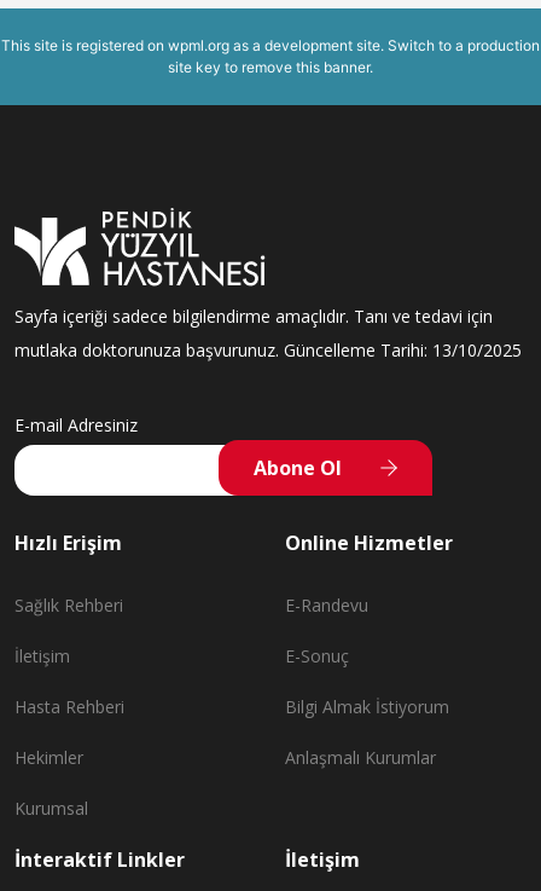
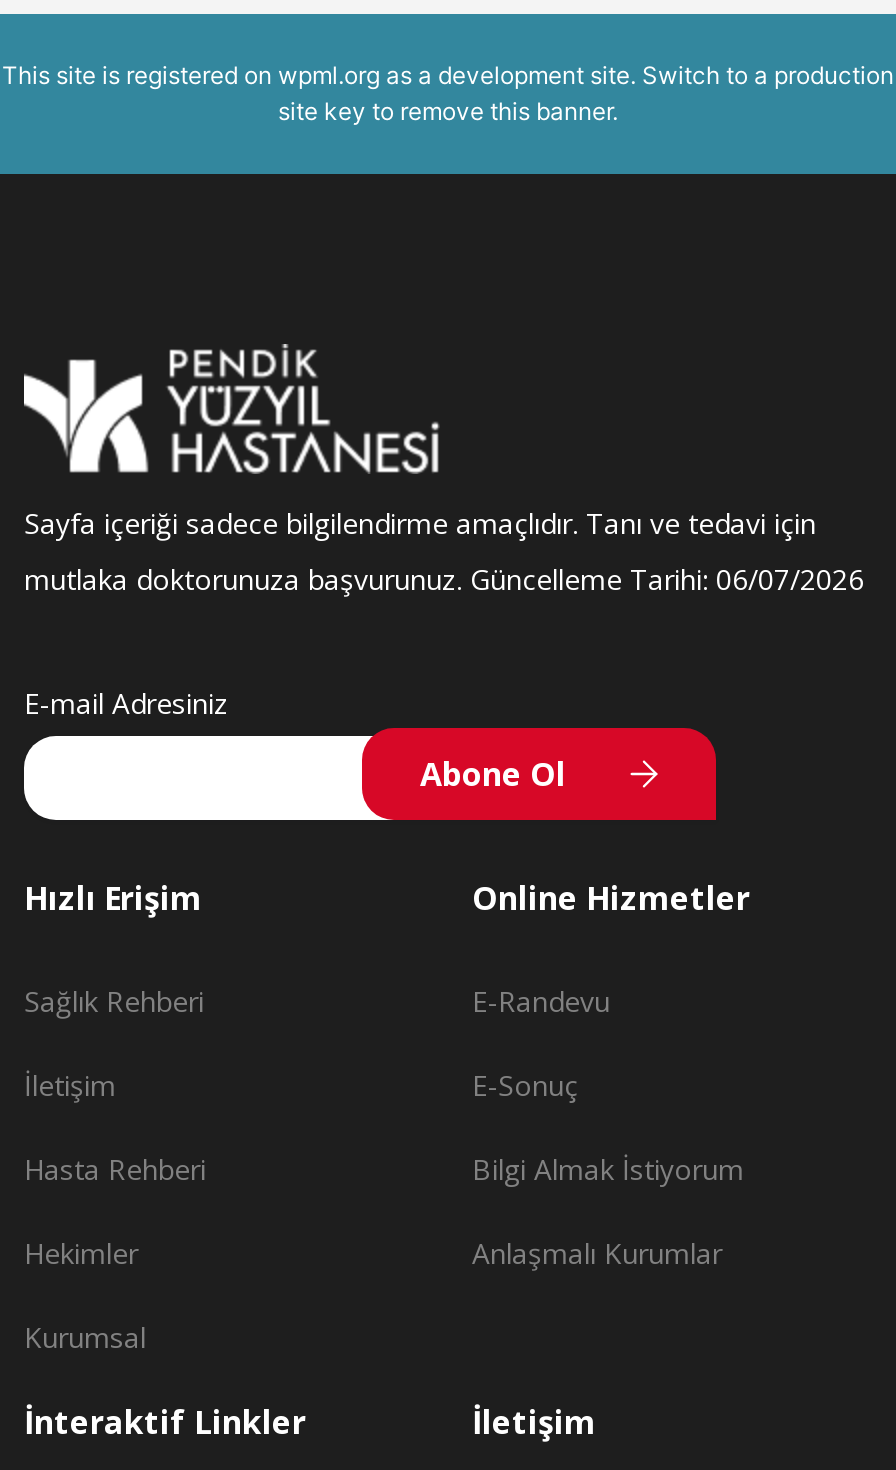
- mutlaka doktorunuza başvurunuz. Güncelleme Tarihi: 13/10/2025
+ mutlaka doktorunuza başvurunuz. Güncelleme Tarihi: 06/07/2026
